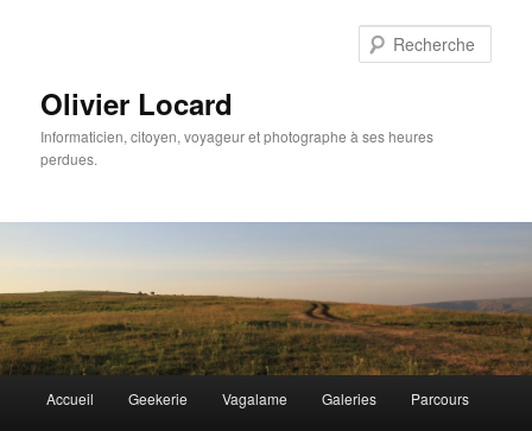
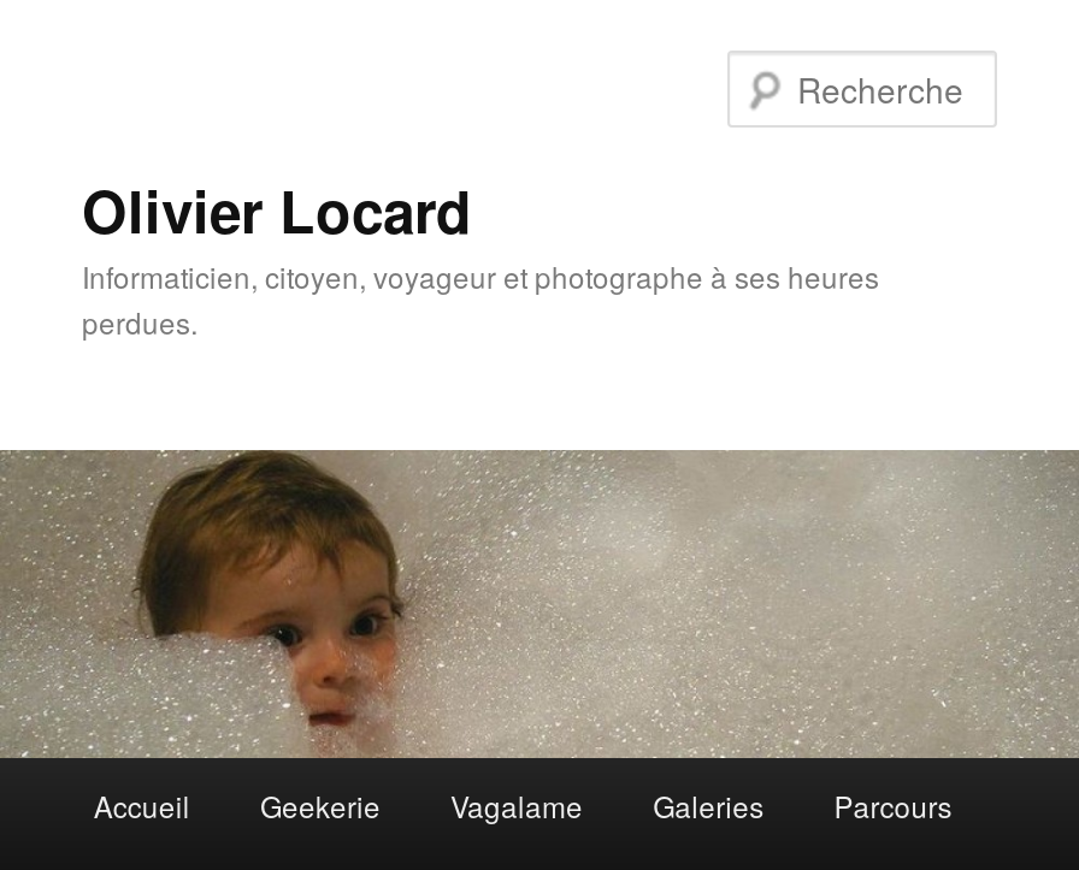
- [image]
+ [image]
